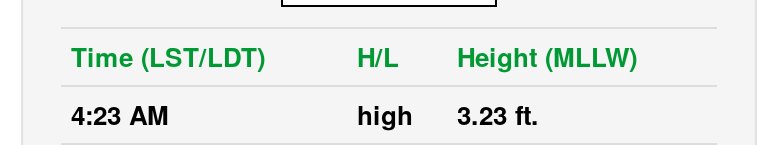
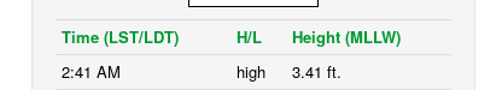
- 4:23 AM
+ 2:41 AM

- high 3.23 ft.
+ high 3.41 ft.
